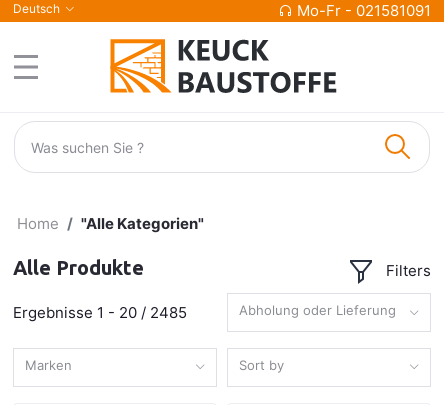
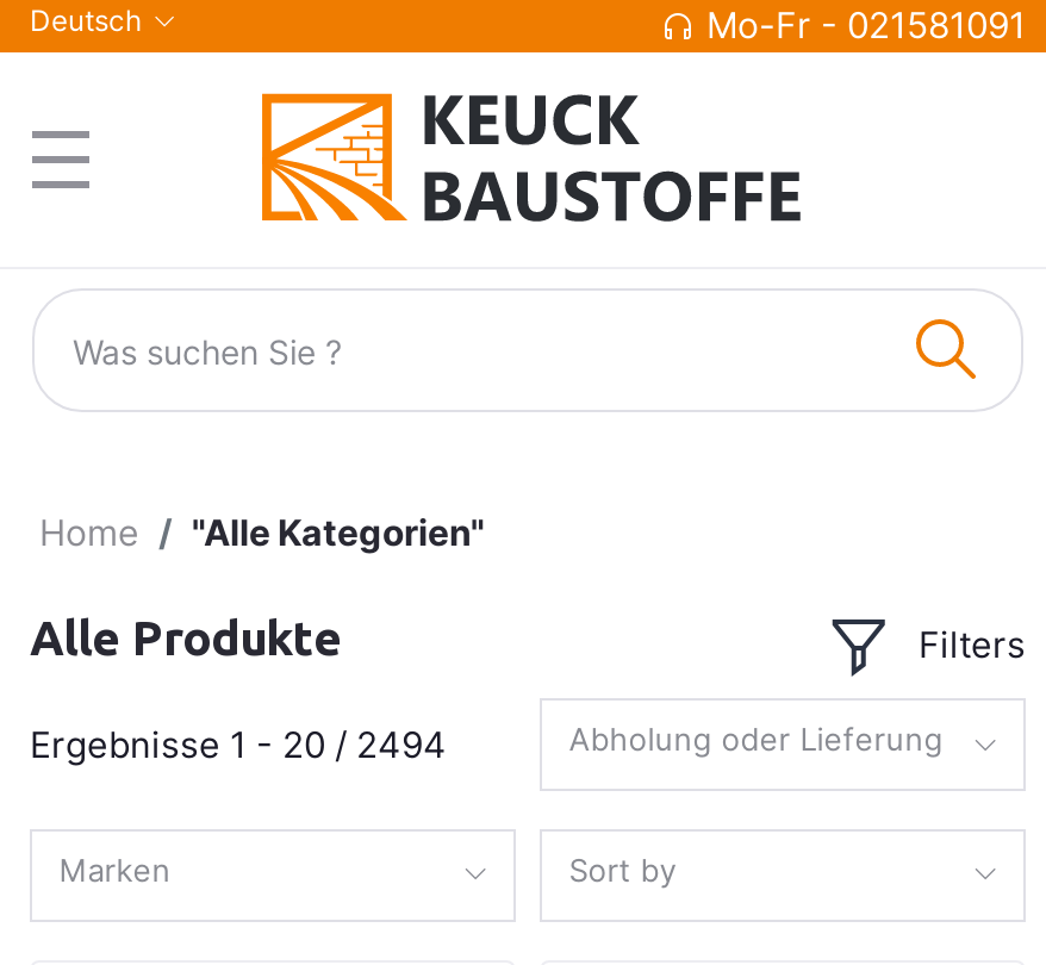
- Ergebnisse 1 - 20 / 2485
+ Ergebnisse 1 - 20 / 2494
